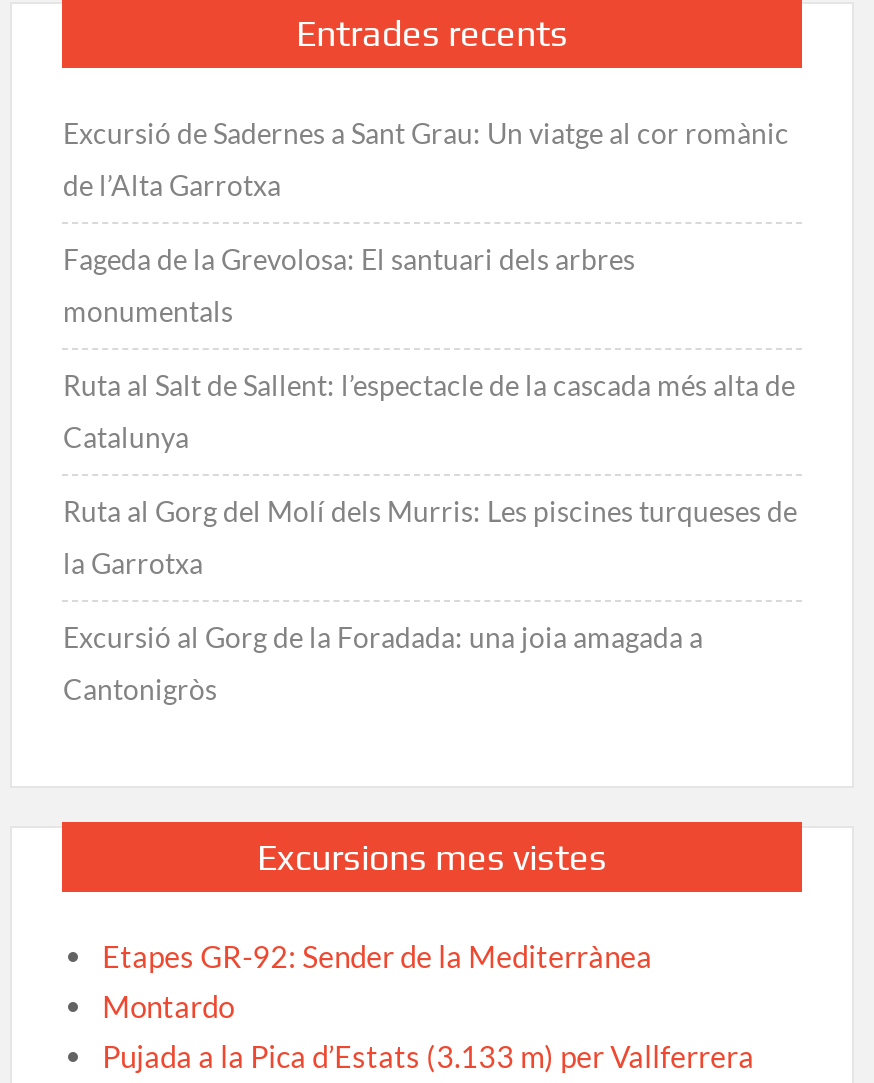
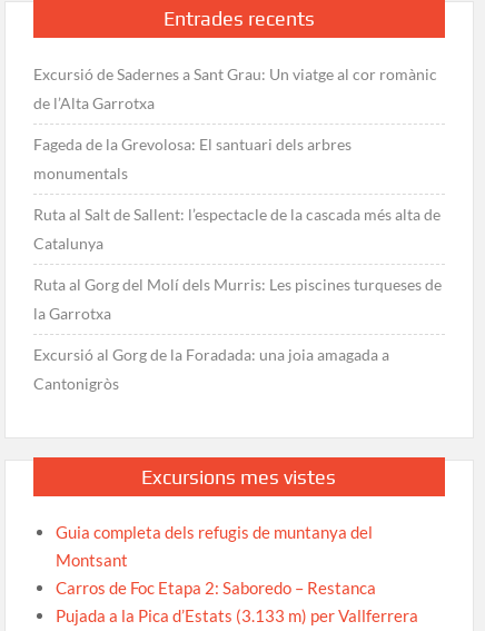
- Etapes GR-92: Sender de la Mediterrànea
- Montardo
+ Guia completa dels refugis de muntanya del
+ Montsant
+ Carros de Foc Etapa 2: Saboredo – Restanca
